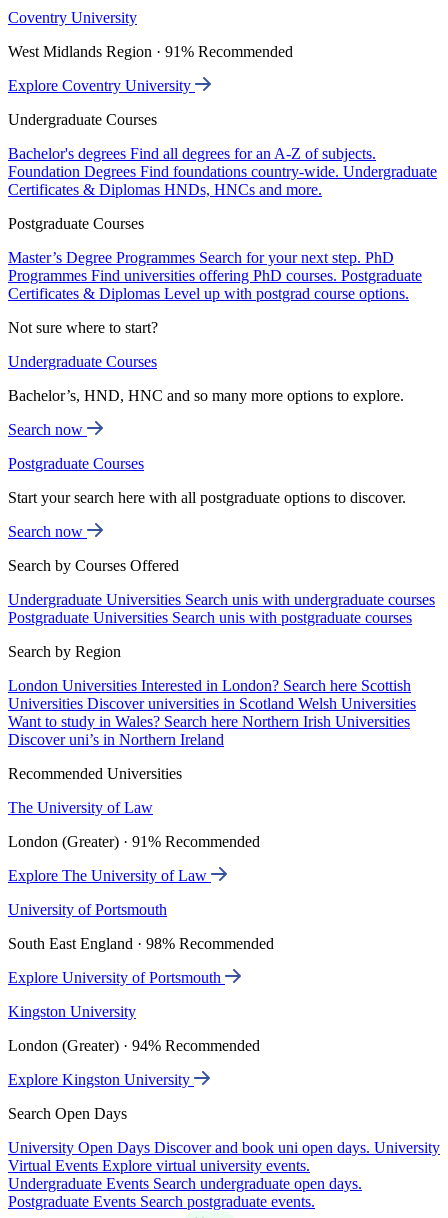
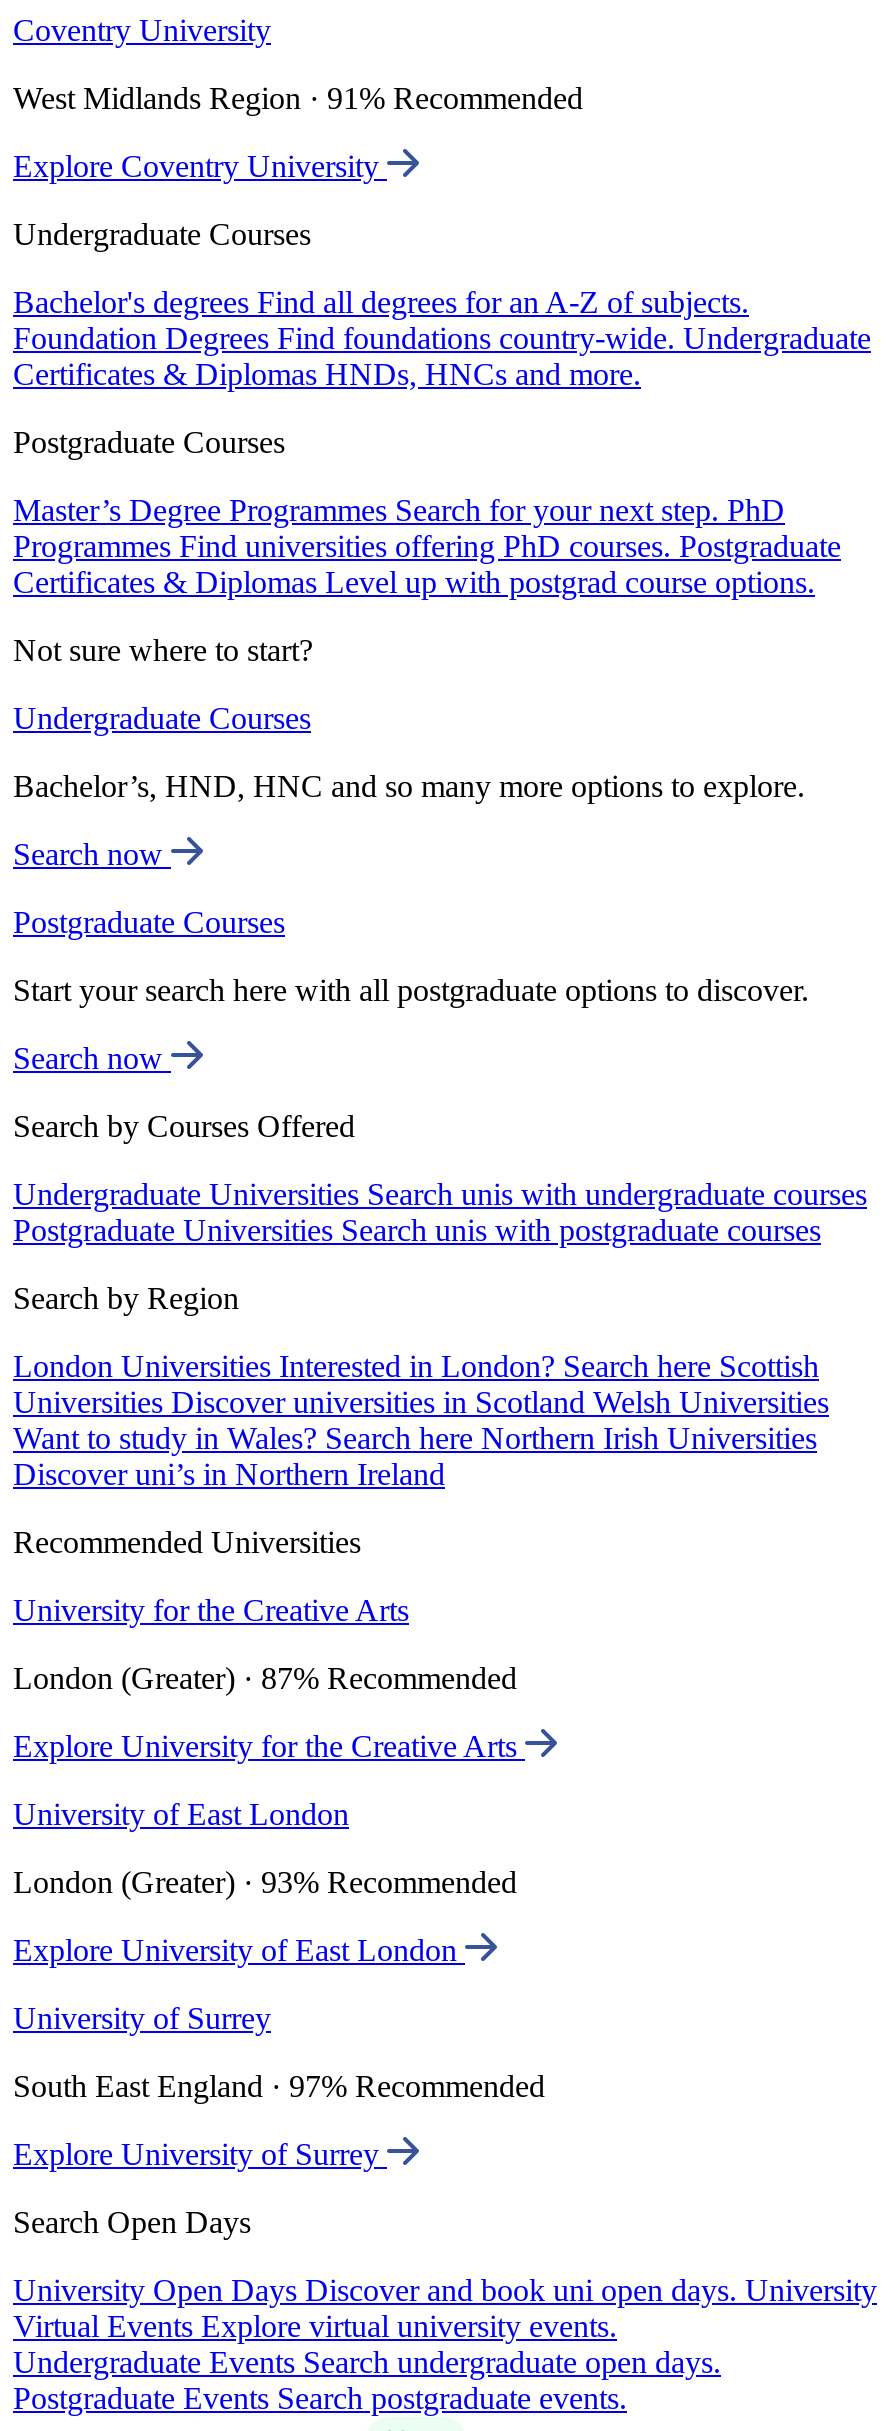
- The University of Law
+ University for the Creative Arts

- London (Greater) · 91% Recommended
+ London (Greater) · 87% Recommended

- Explore The University of Law
+ Explore University for the Creative Arts

- University of Portsmouth
+ University of East London

- South East England · 98% Recommended
+ London (Greater) · 93% Recommended

- Explore University of Portsmouth
+ Explore University of East London

- Kingston University
+ University of Surrey

- London (Greater) · 94% Recommended
+ South East England · 97% Recommended

- Explore Kingston University
+ Explore University of Surrey
